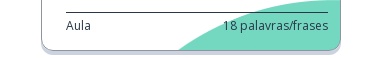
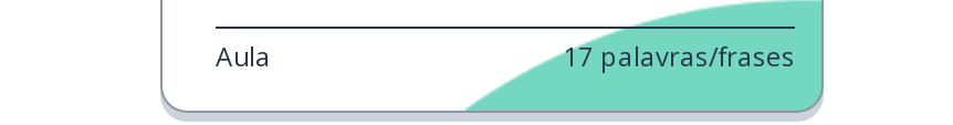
- 18 palavras/frases
+ 17 palavras/frases
